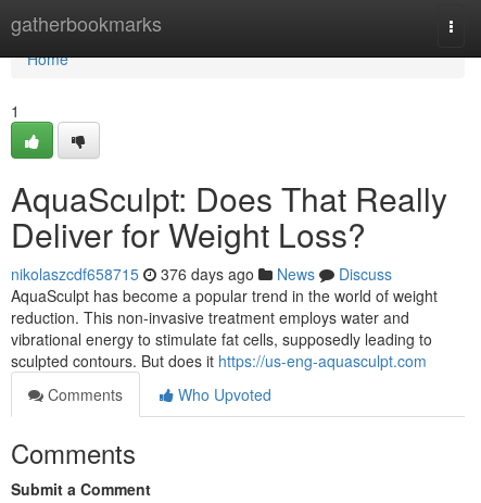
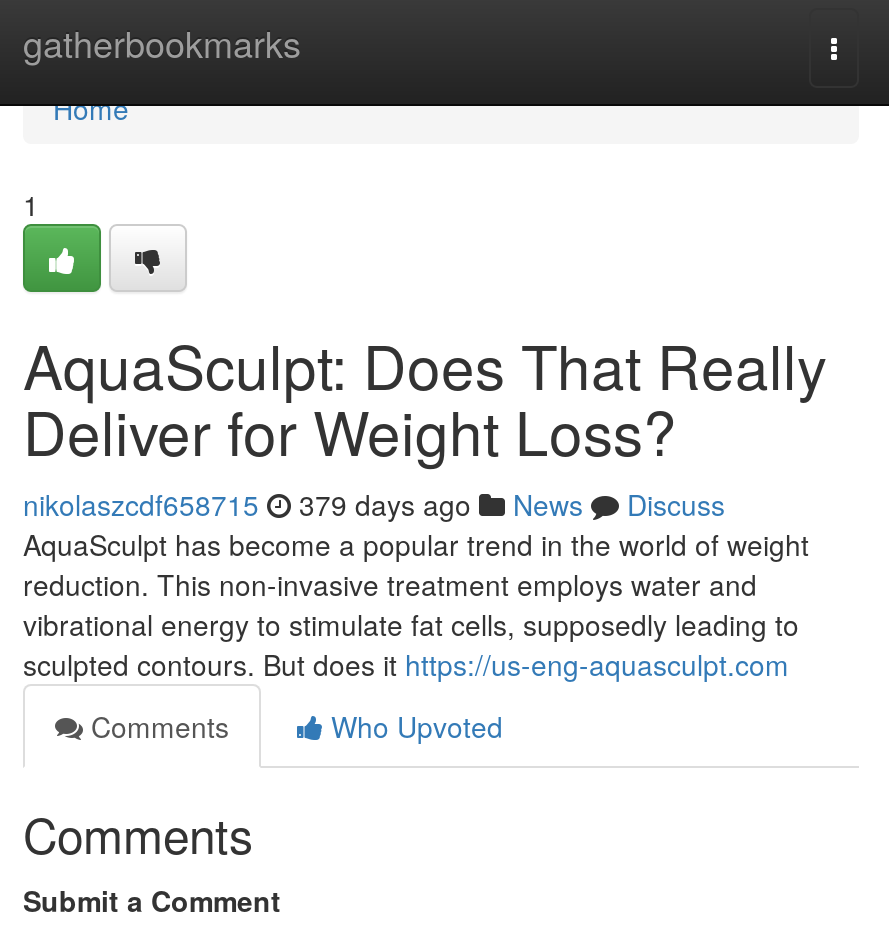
- nikolaszcdf658715 376 days ago News Discuss
+ nikolaszcdf658715 379 days ago News Discuss
